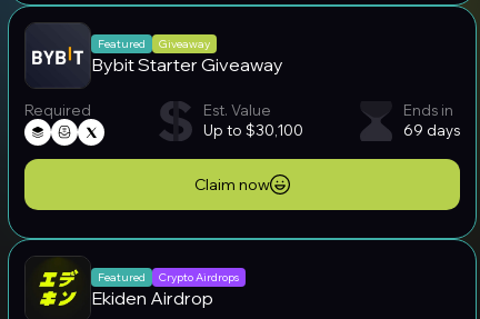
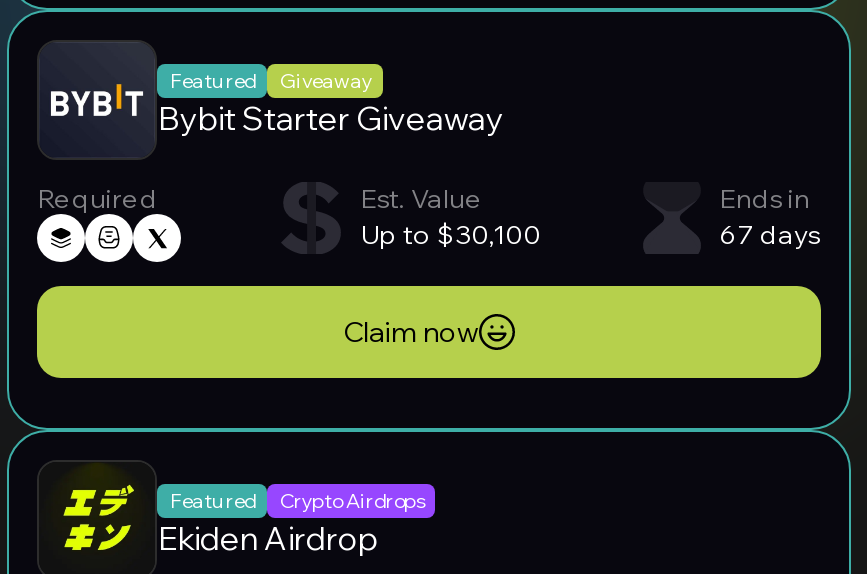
- 69 days
+ 67 days
